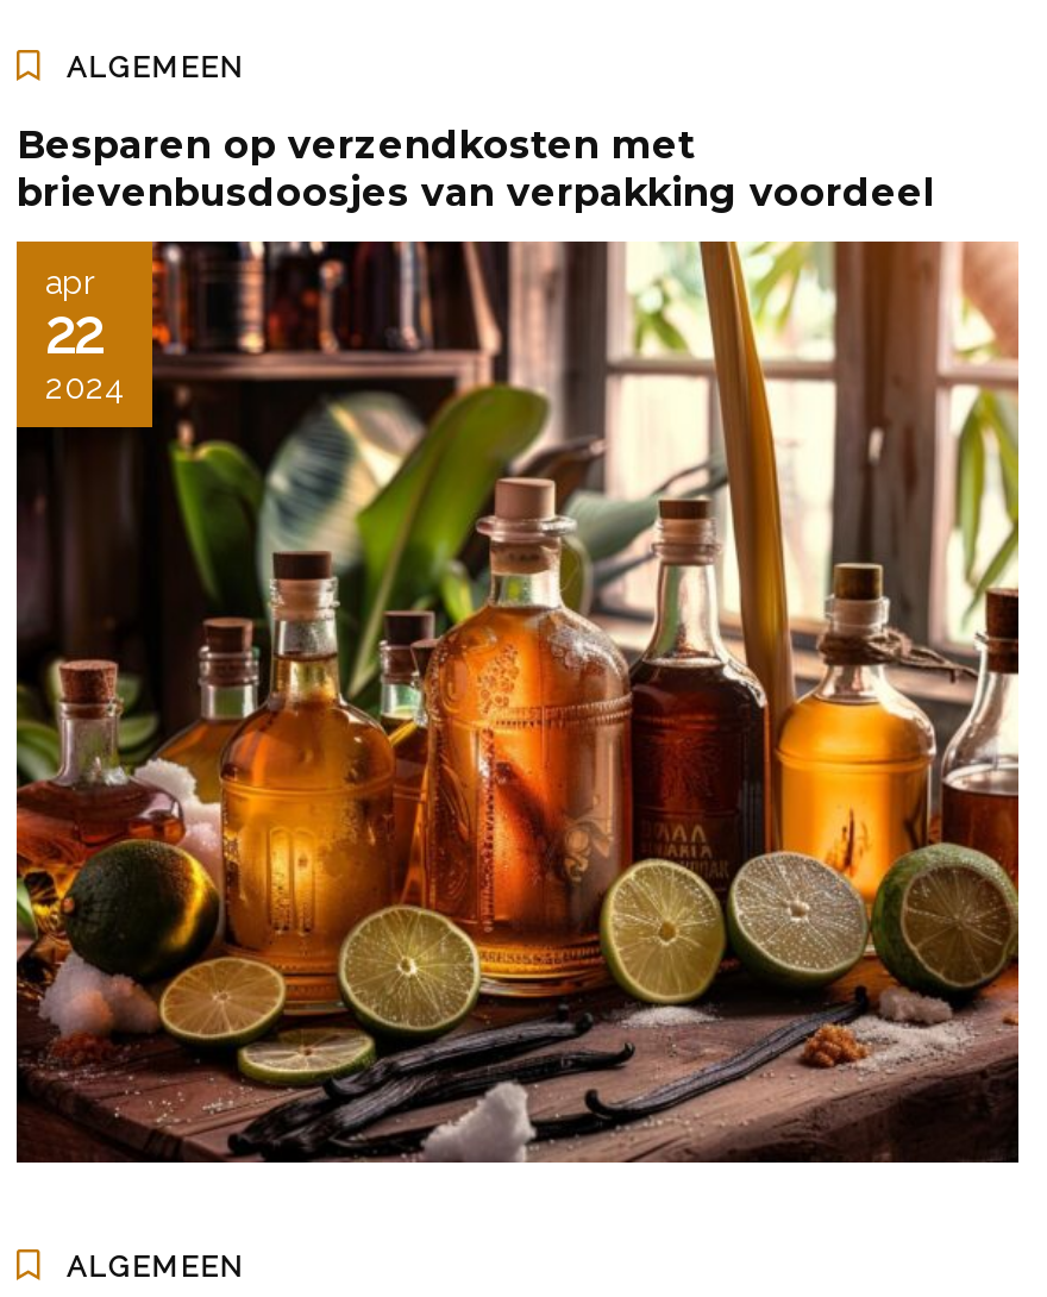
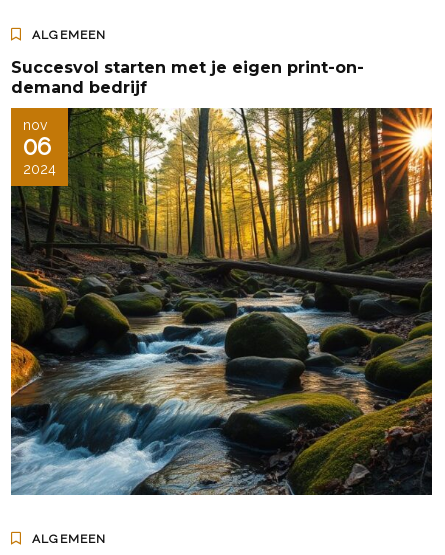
- Besparen op verzendkosten met
- brievenbusdoosjes van verpakking voordeel
+ Succesvol starten met je eigen print-on-
+ demand bedrijf

- [image]
- apr
- 22
+ [image]
+ nov
+ 06
